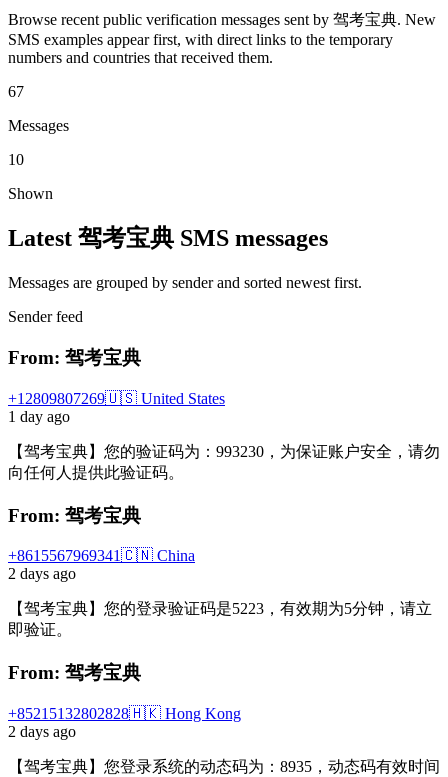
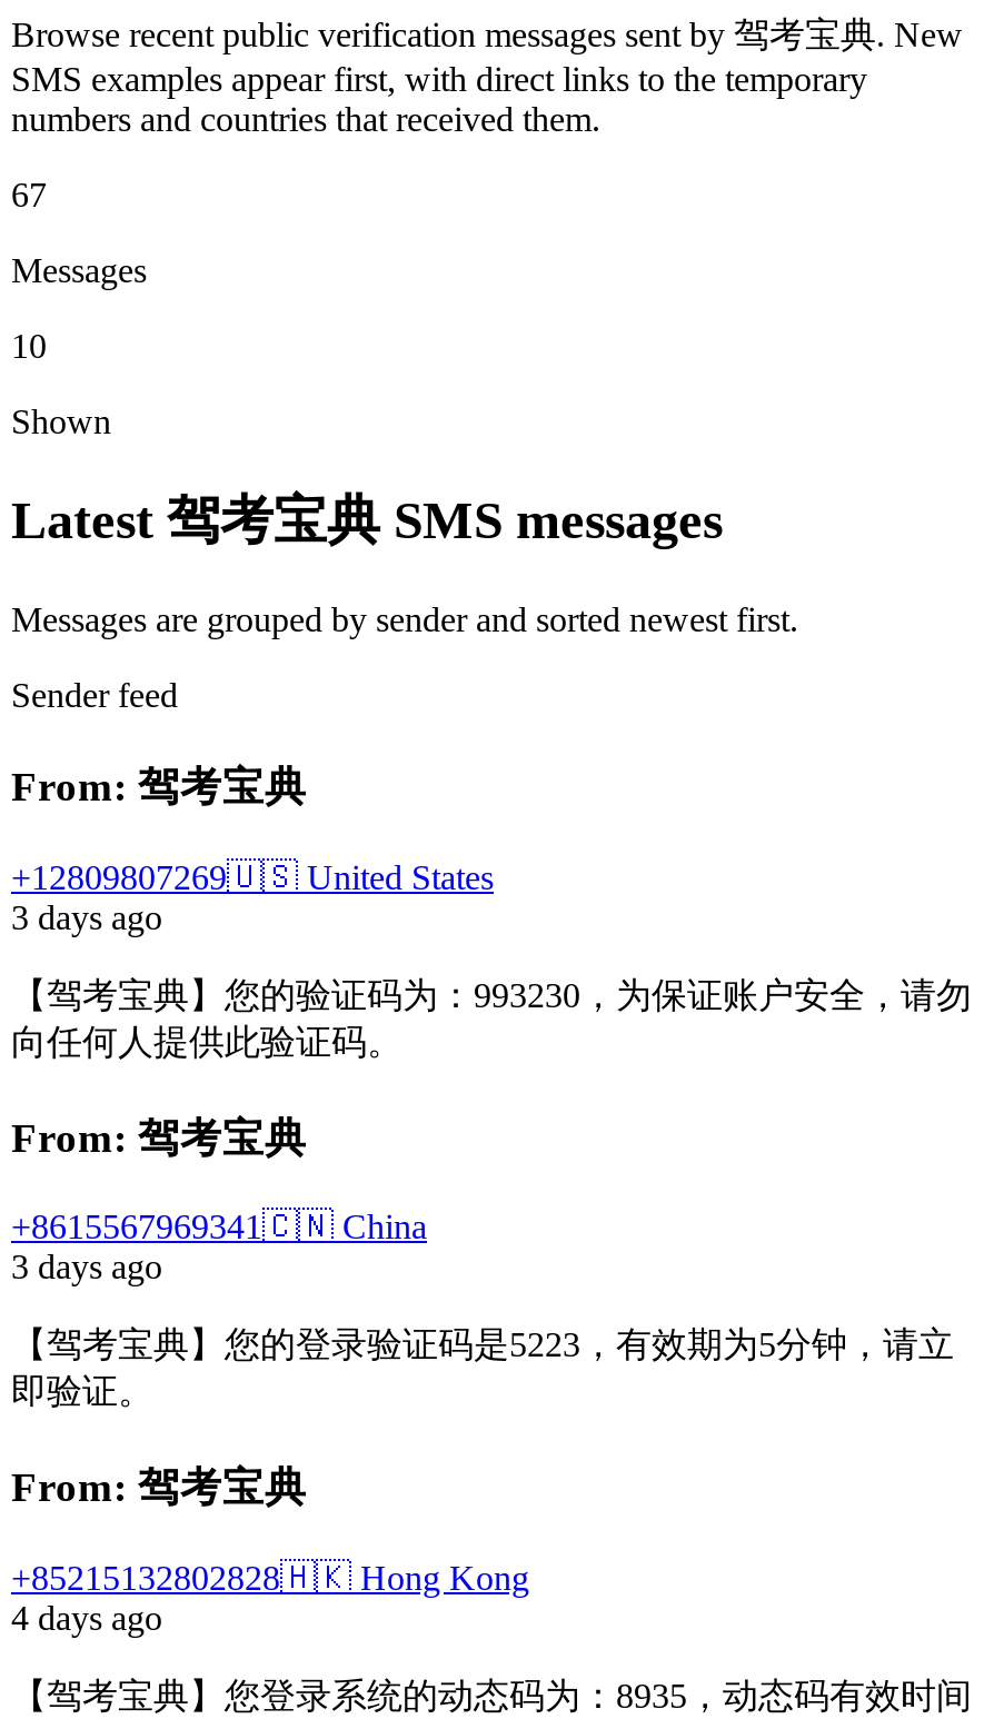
- 1 day ago
+ 3 days ago

- 2 days ago
+ 3 days ago

- 2 days ago
+ 4 days ago
